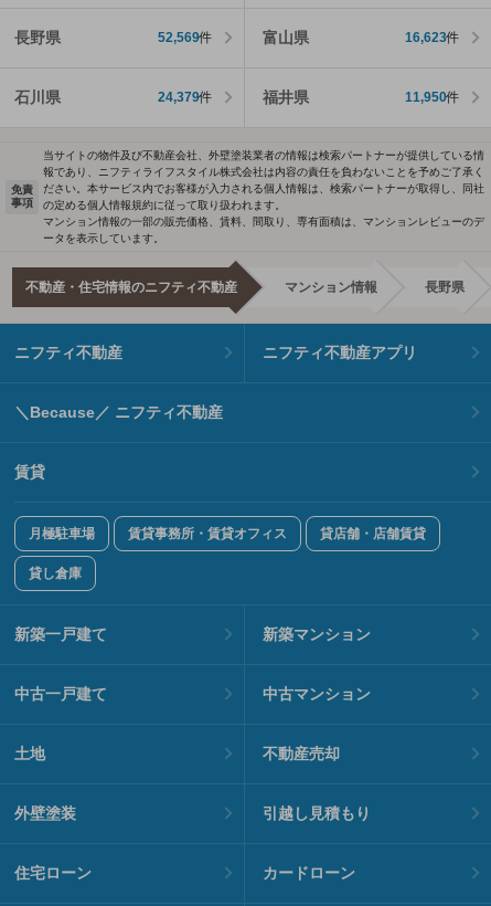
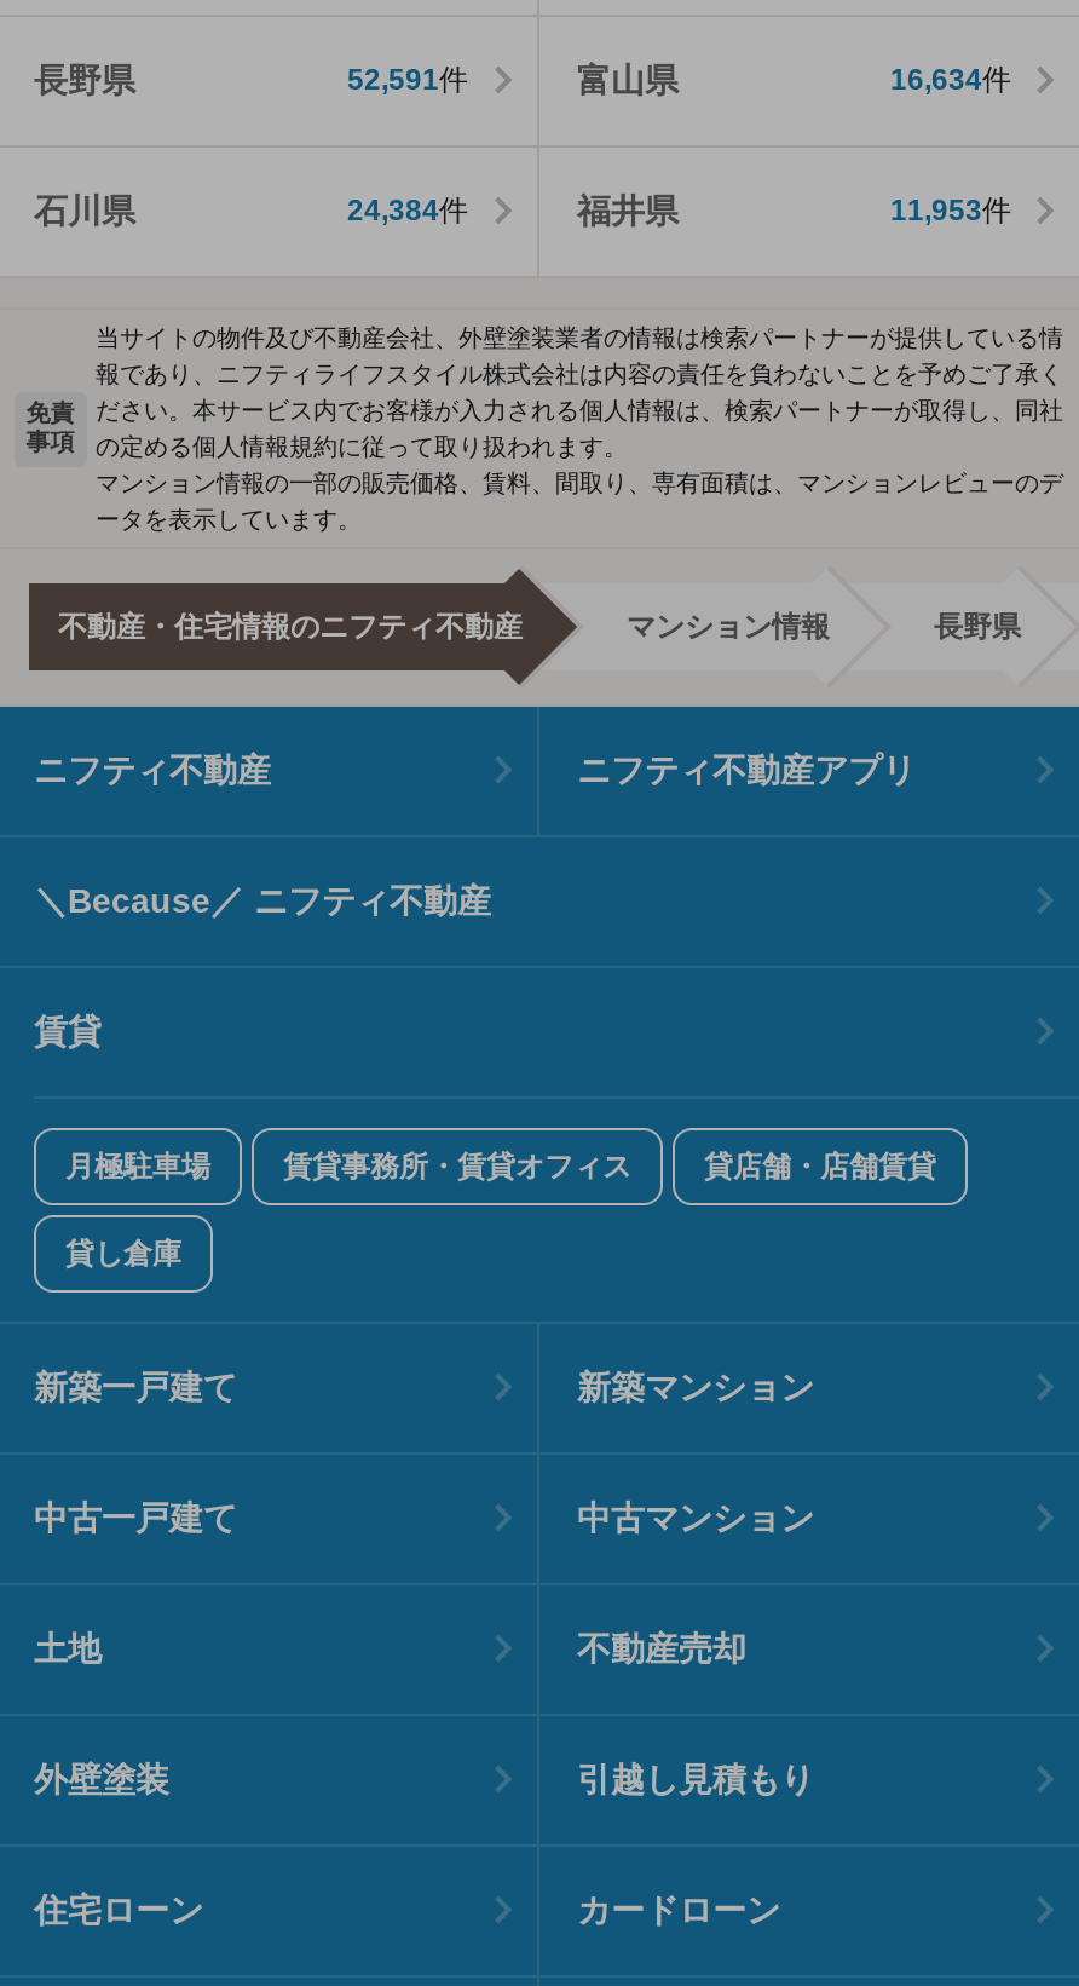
- 52,569件
+ 52,591件

- 16,623件
+ 16,634件

- 24,379件
+ 24,384件

- 11,950件
+ 11,953件
